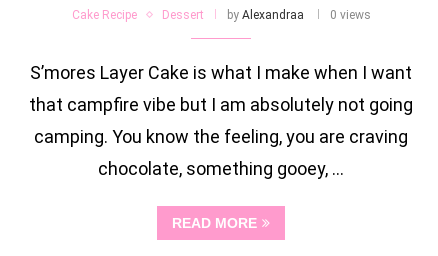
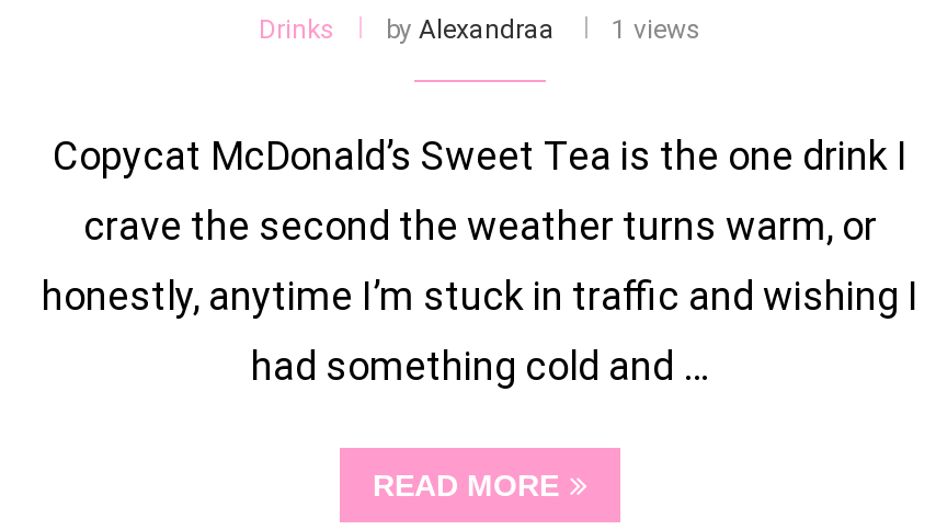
- Cake Recipe
- Dessert
+ Drinks

- 0 views
+ 1 views

- S’mores Layer Cake is what I make when I want
+ Copycat McDonald’s Sweet Tea is the one drink I

- that campfire vibe but I am absolutely not going
+ crave the second the weather turns warm, or

- camping. You know the feeling, you are craving
+ honestly, anytime I’m stuck in traffic and wishing I

- chocolate, something gooey, …
+ had something cold and …
